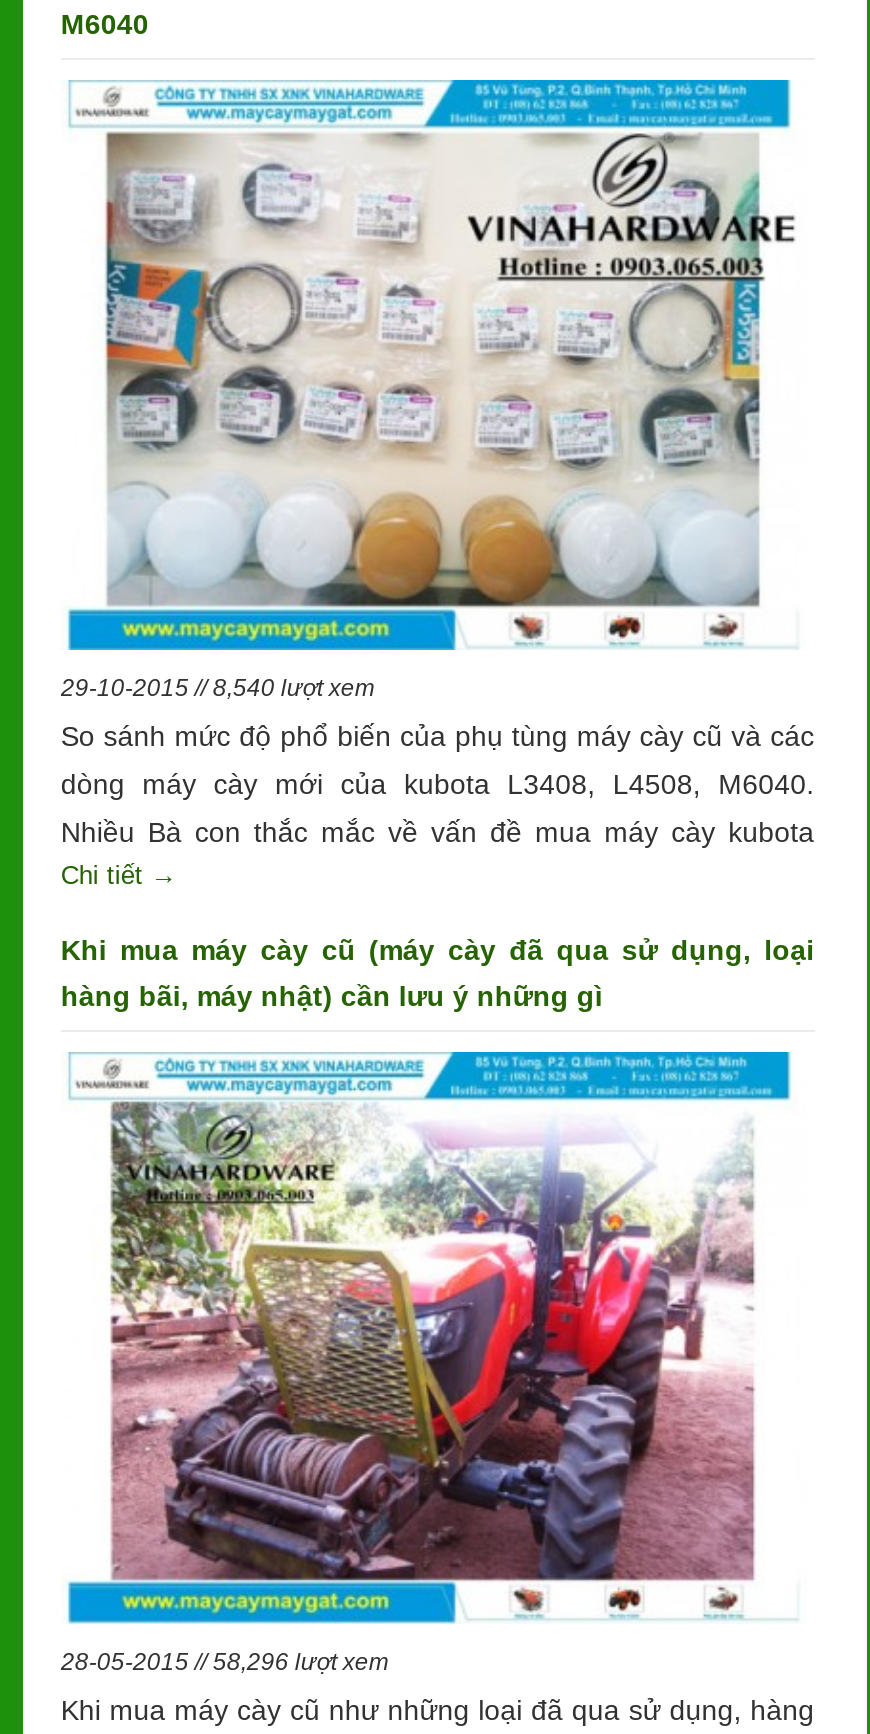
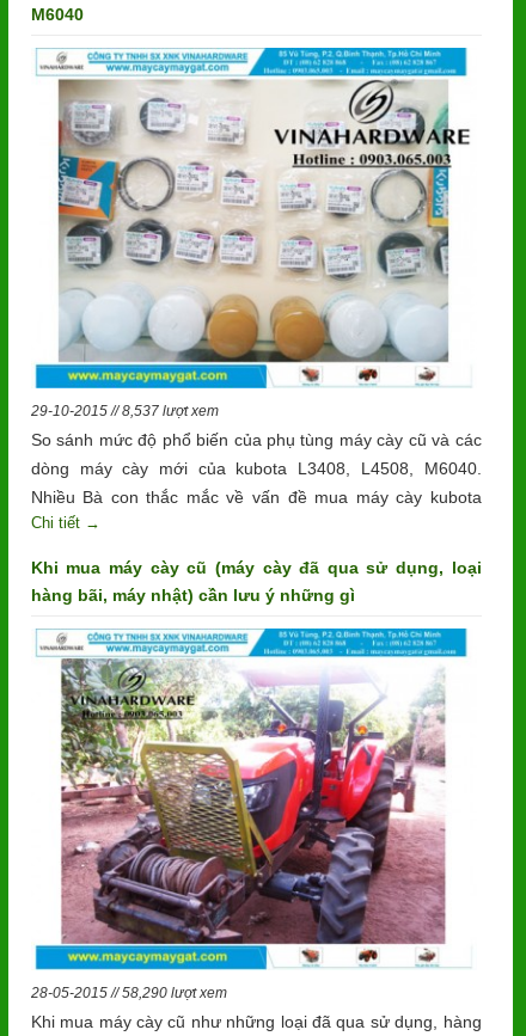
- 29-10-2015 // 8,540 lượt xem
+ 29-10-2015 // 8,537 lượt xem

- 28-05-2015 // 58,296 lượt xem
+ 28-05-2015 // 58,290 lượt xem
